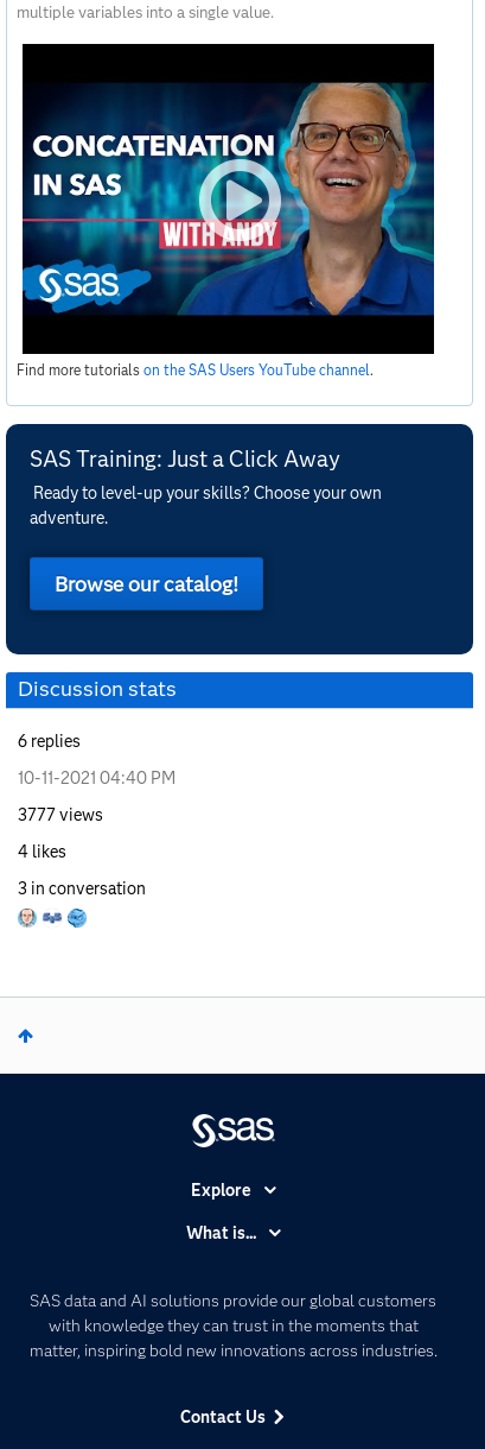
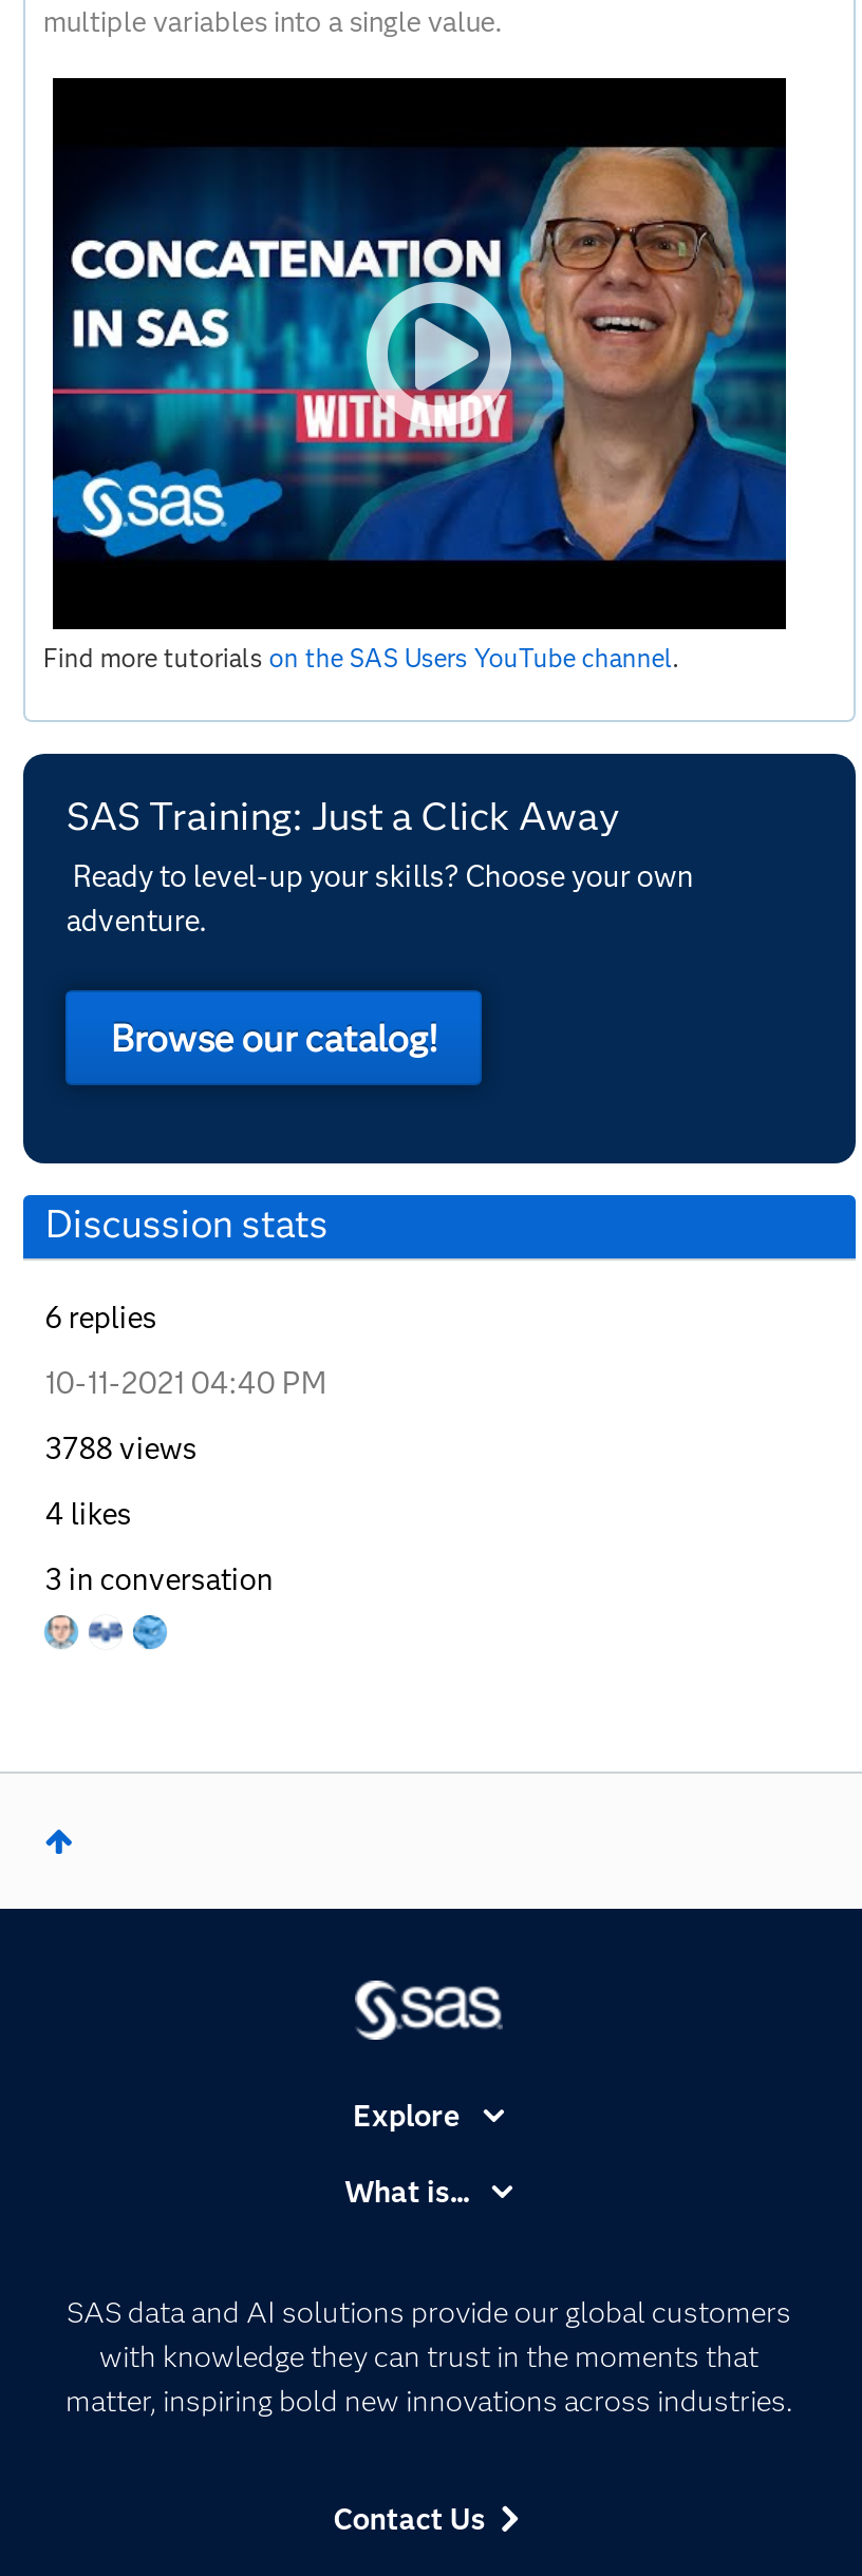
- 3777 views
+ 3788 views
